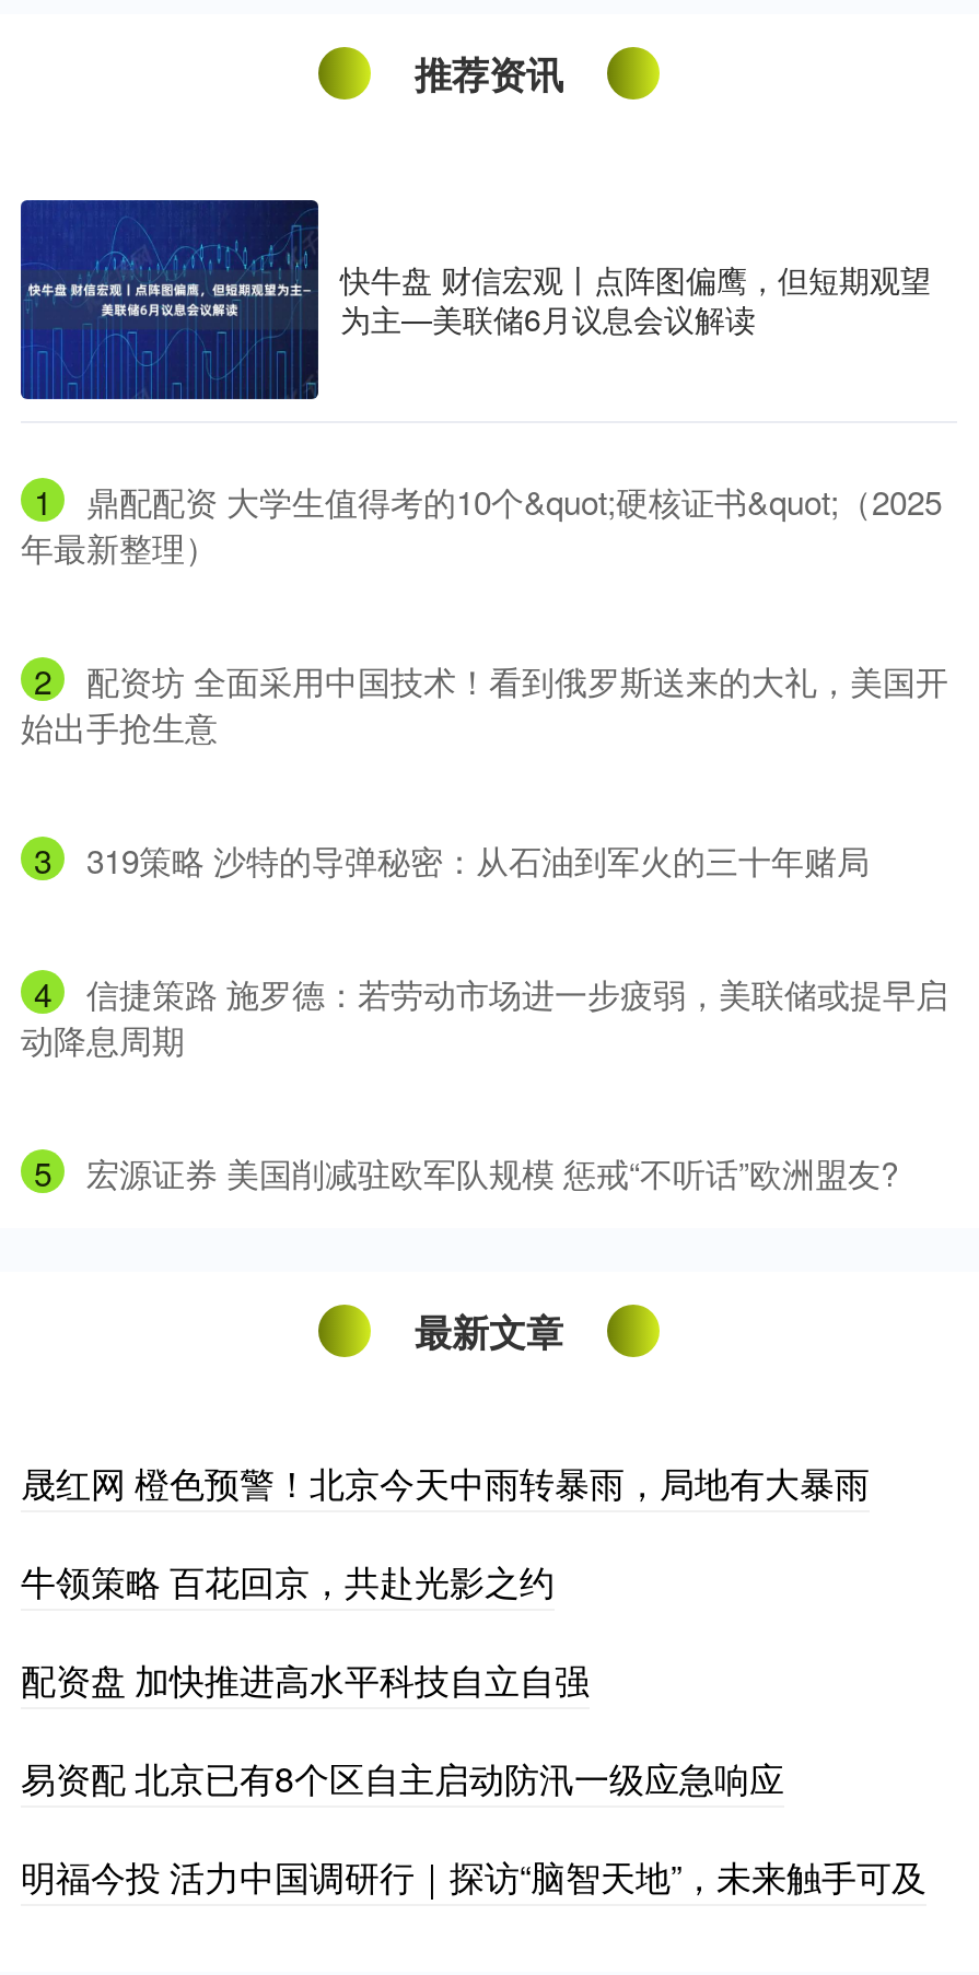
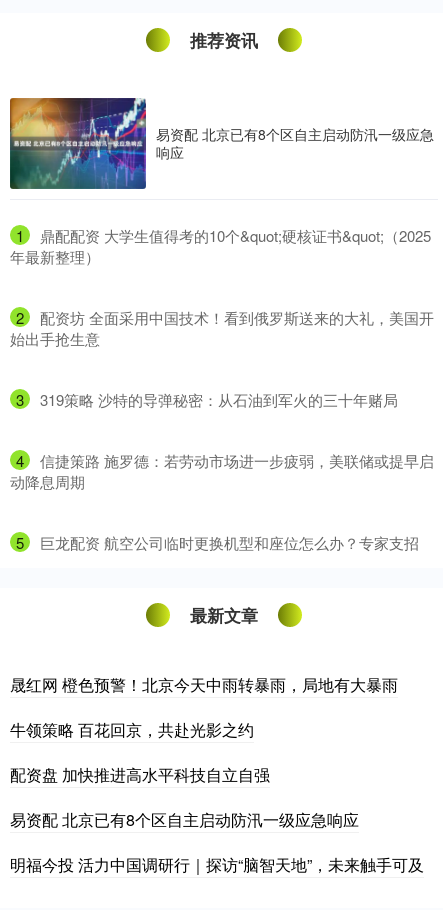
- [image]
- 快牛盘 财信宏观丨点阵图偏鹰，但短期观望
- 为主—美联储6月议息会议解读
+ [image]
+ 易资配 北京已有8个区自主启动防汛一级应急
+ 响应

- 宏源证券 美国削减驻欧军队规模 惩戒“不听话”欧洲盟友?
+ 巨龙配资 航空公司临时更换机型和座位怎么办？专家支招
